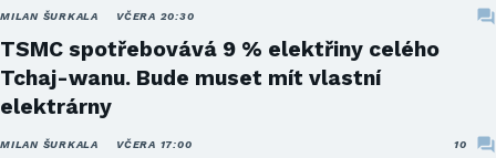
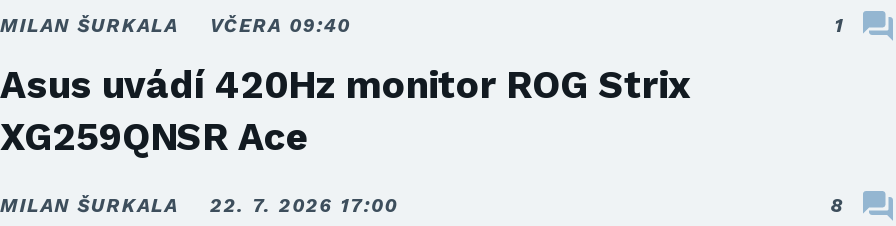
- VČERA 20:30
+ VČERA 09:40
+ 1

- TSMC spotřebovává 9 % elektřiny celého
- Tchaj-wanu. Bude muset mít vlastní
- elektrárny
+ Asus uvádí 420Hz monitor ROG Strix
+ XG259QNSR Ace

- VČERA 17:00
- 10
+ 22. 7. 2026 17:00
+ 8
